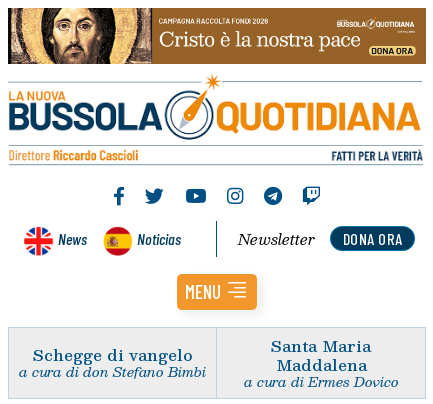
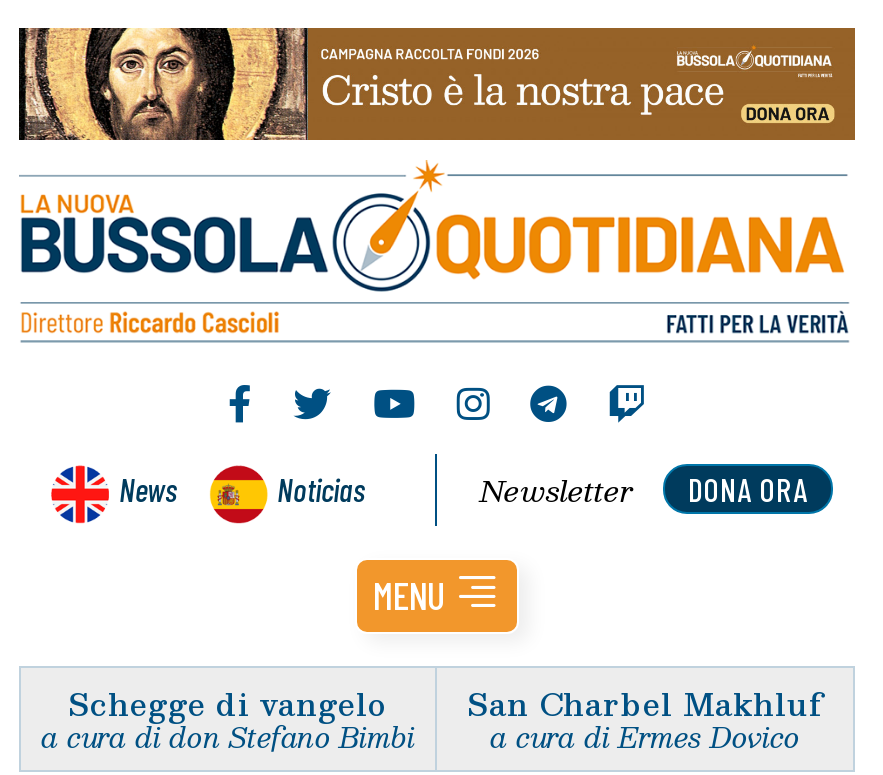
- Santa Maria
- Maddalena
+ San Charbel Makhluf
